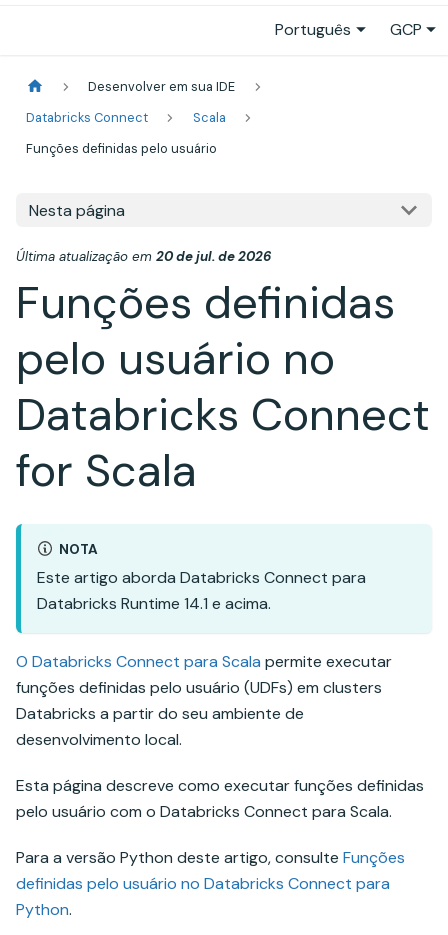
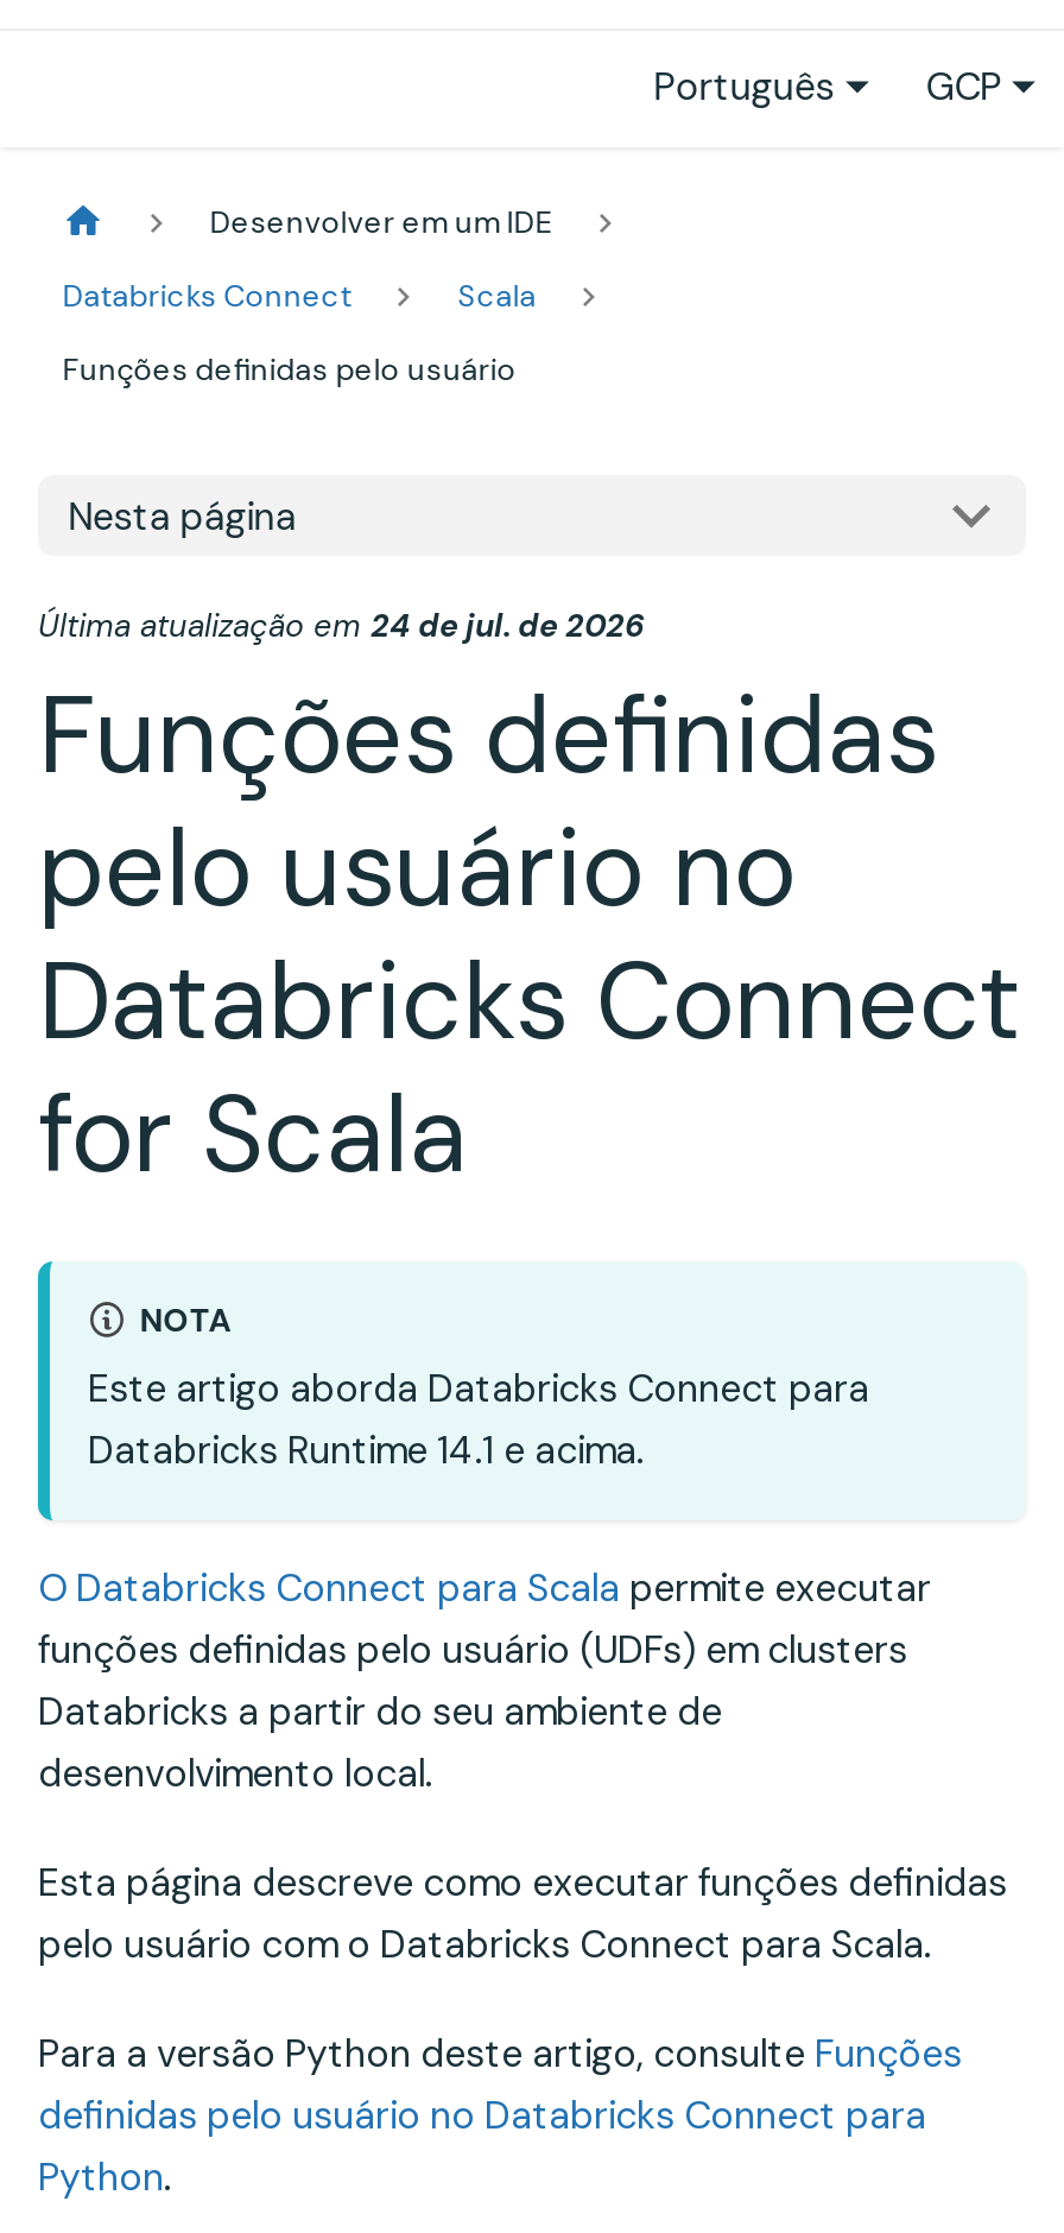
- Desenvolver em sua IDE
+ Desenvolver em um IDE

- Última atualização em 20 de jul. de 2026
+ Última atualização em 24 de jul. de 2026
